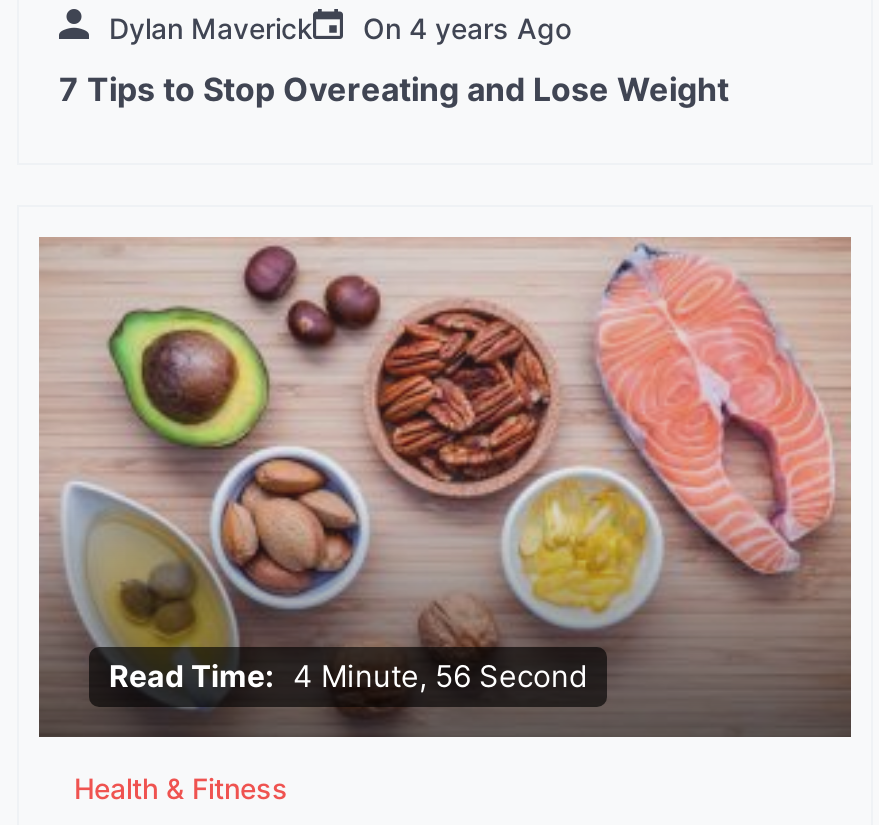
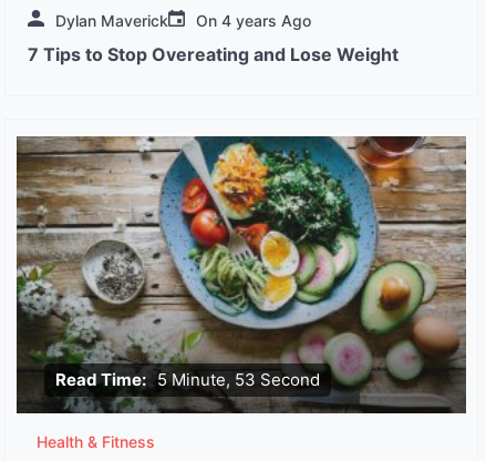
- [image]
- Read Time: 4 Minute, 56 Second
+ [image]
+ Read Time: 5 Minute, 53 Second
